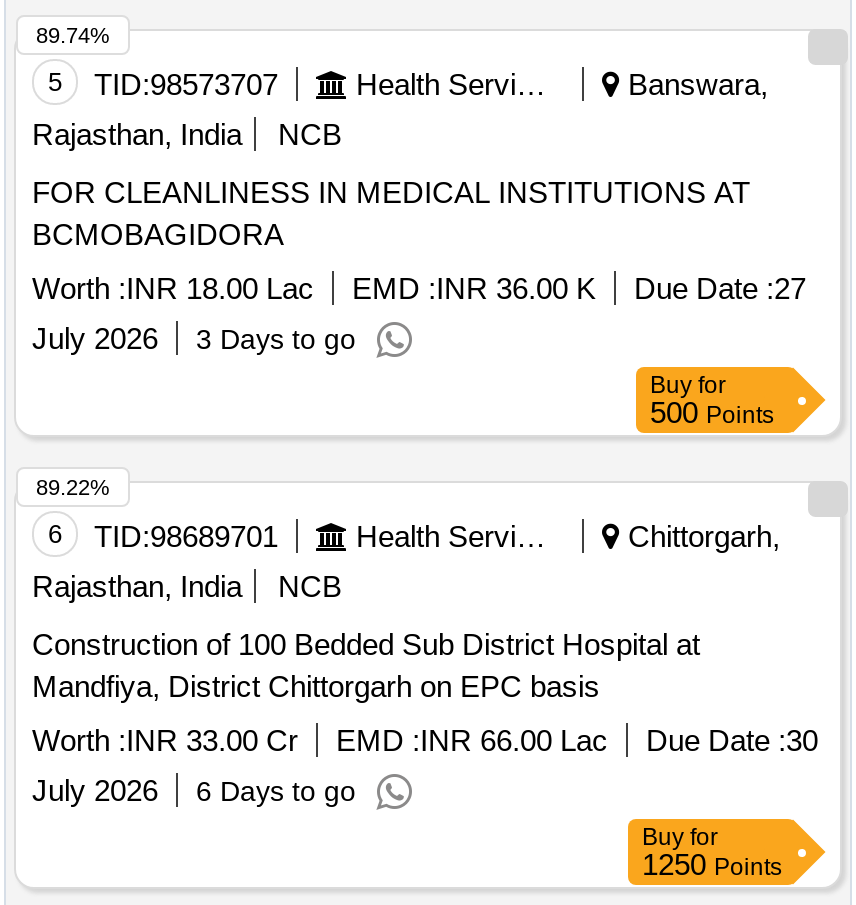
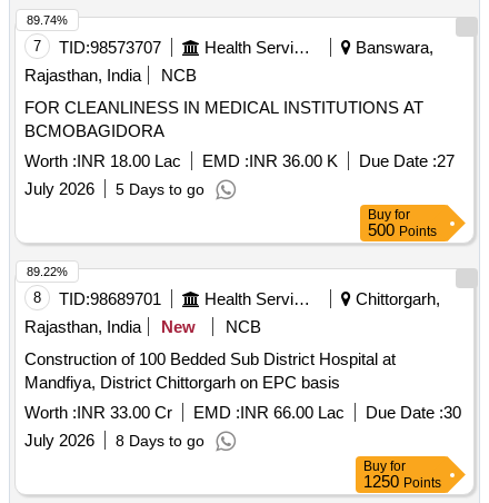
- 5 TID:98573707
+ 7 TID:98573707

- July 2026 3 Days to go
+ July 2026 5 Days to go

- 6 TID:98689701
+ 8 TID:98689701

+ New

- July 2026 6 Days to go
+ July 2026 8 Days to go
